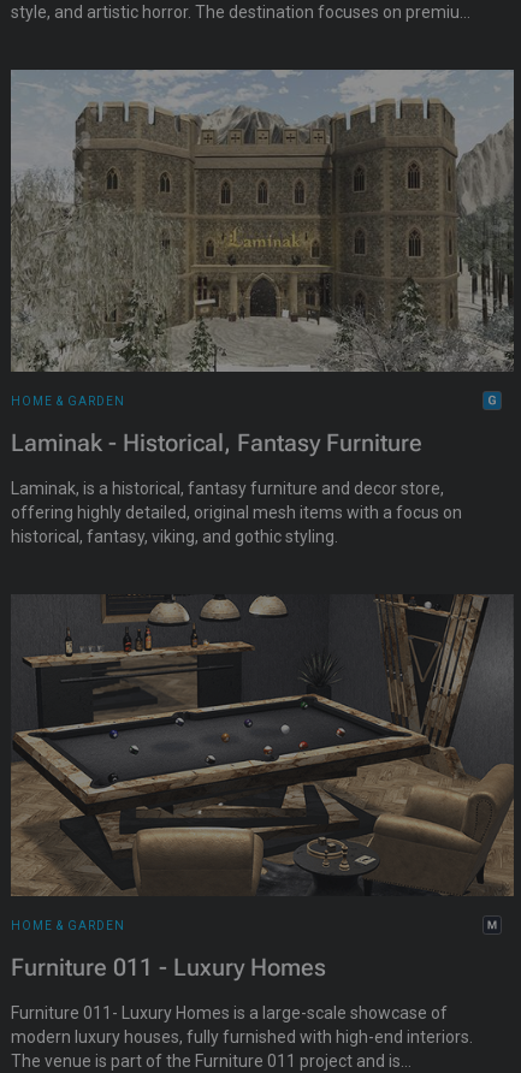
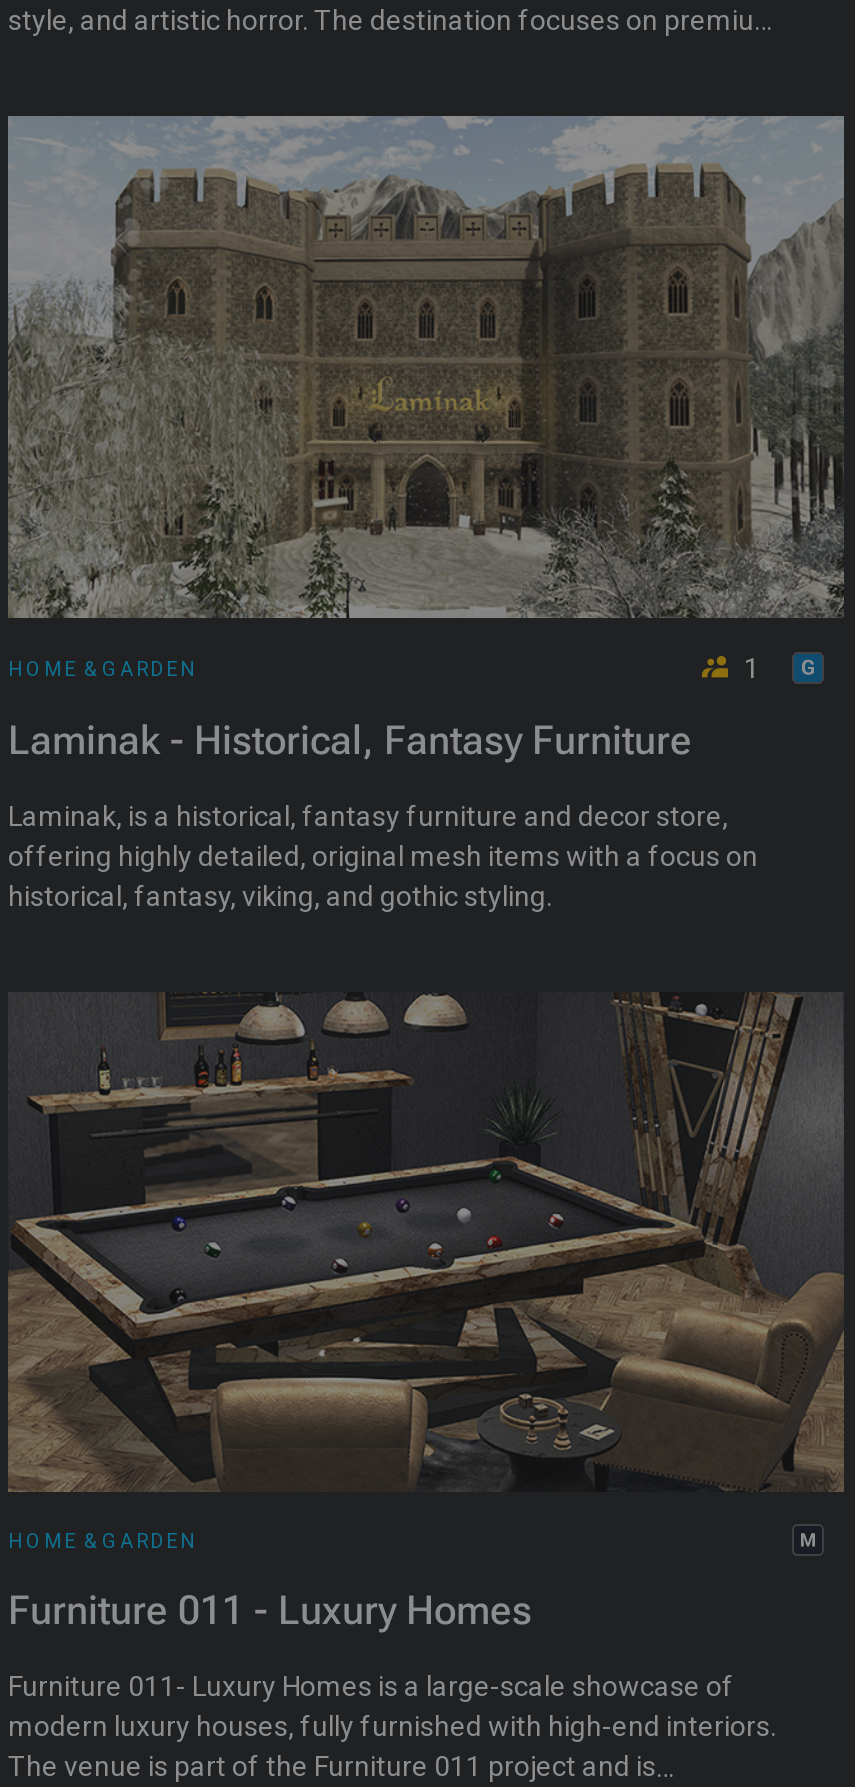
+ 1
